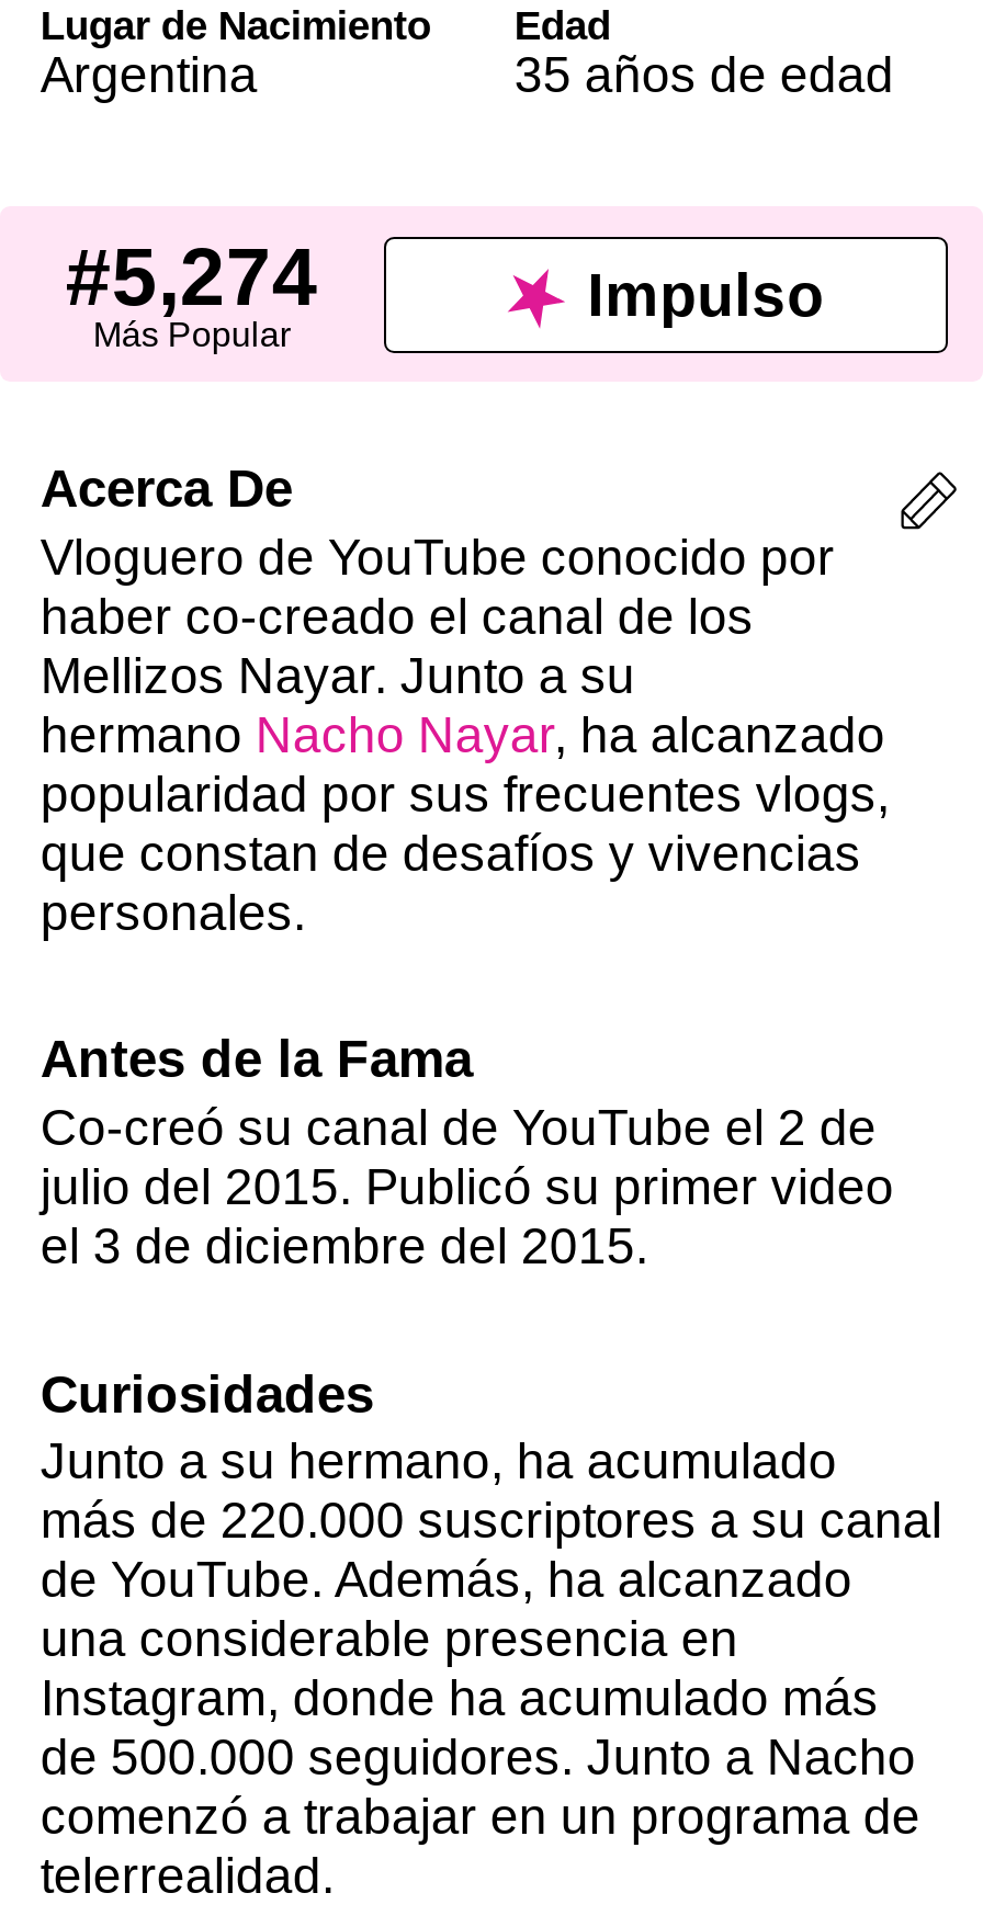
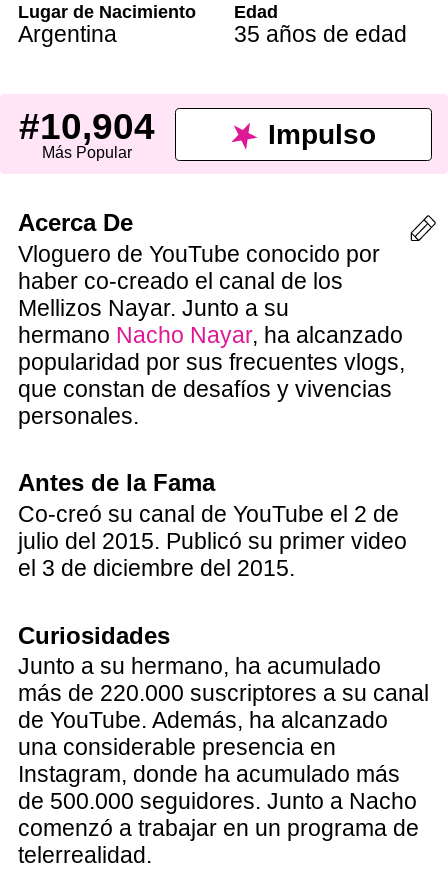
- #5,274
+ #10,904
